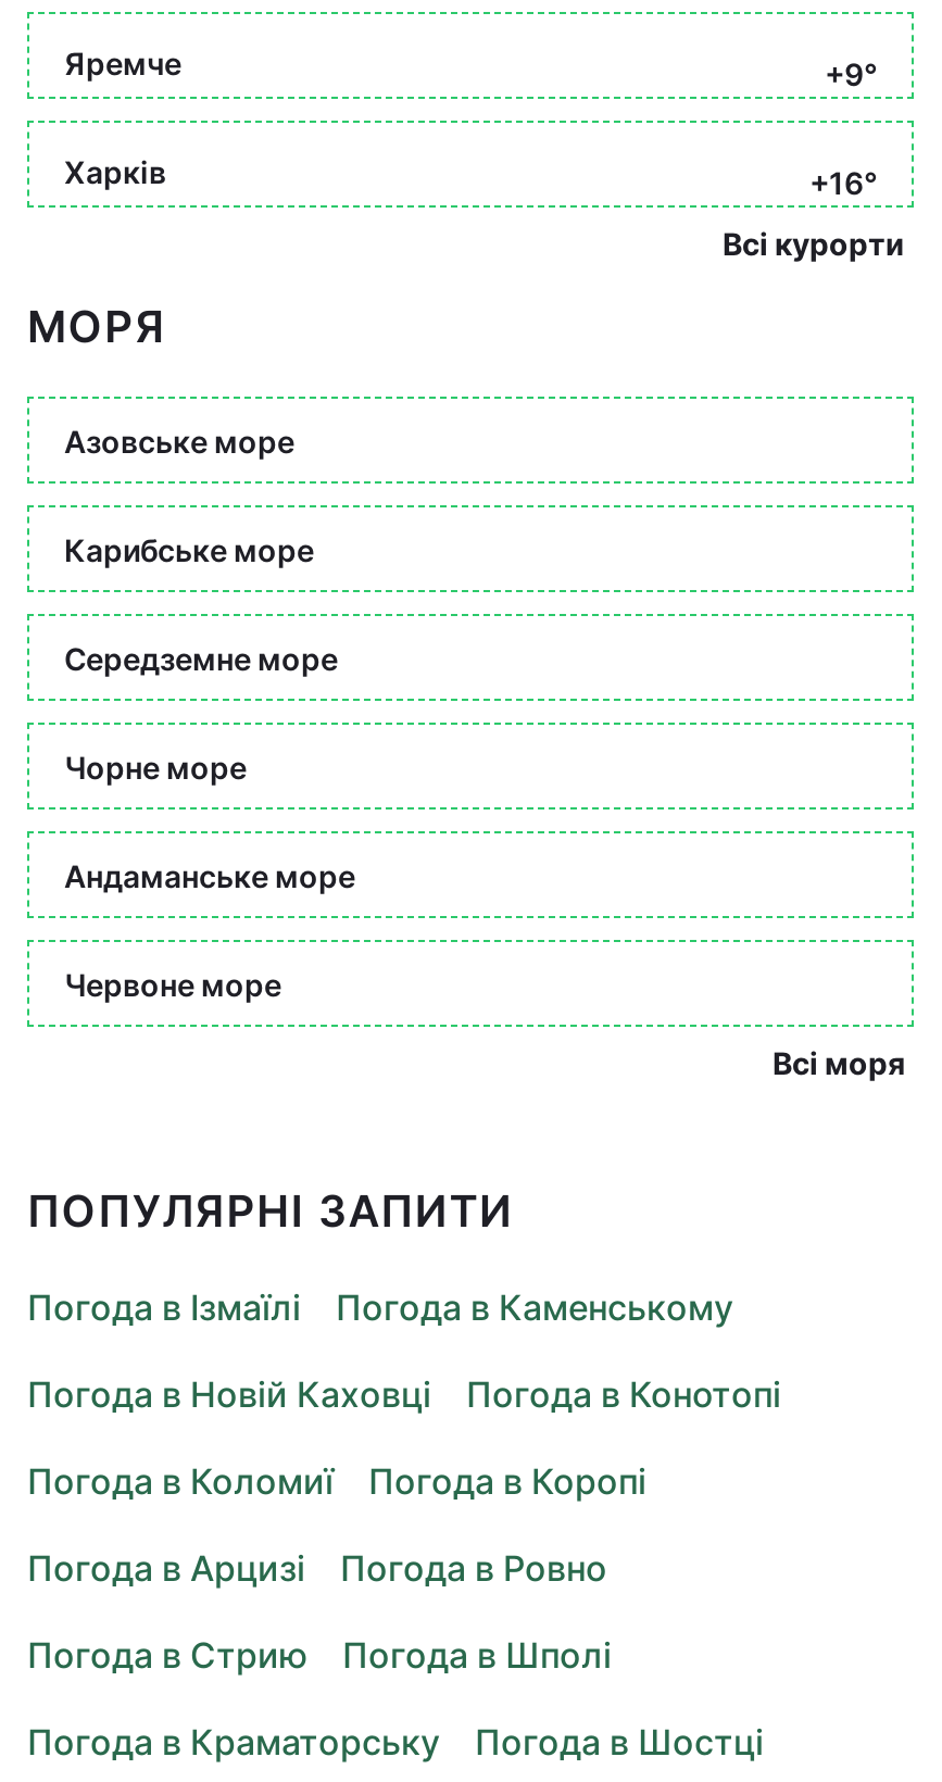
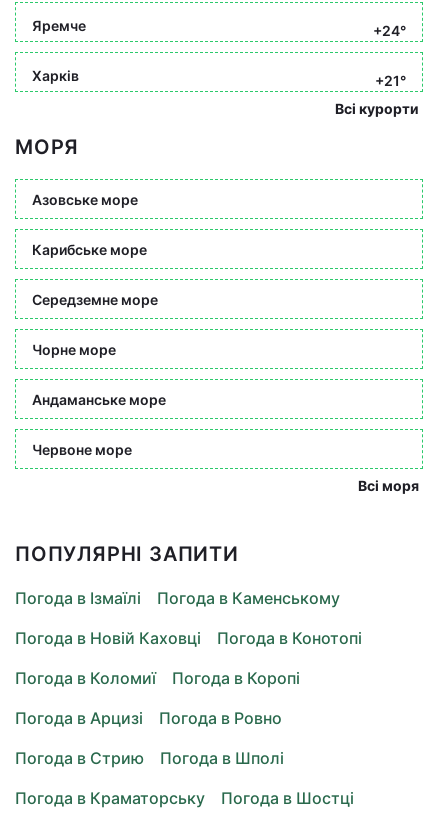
- +9°
+ +24°

- +16°
+ +21°
